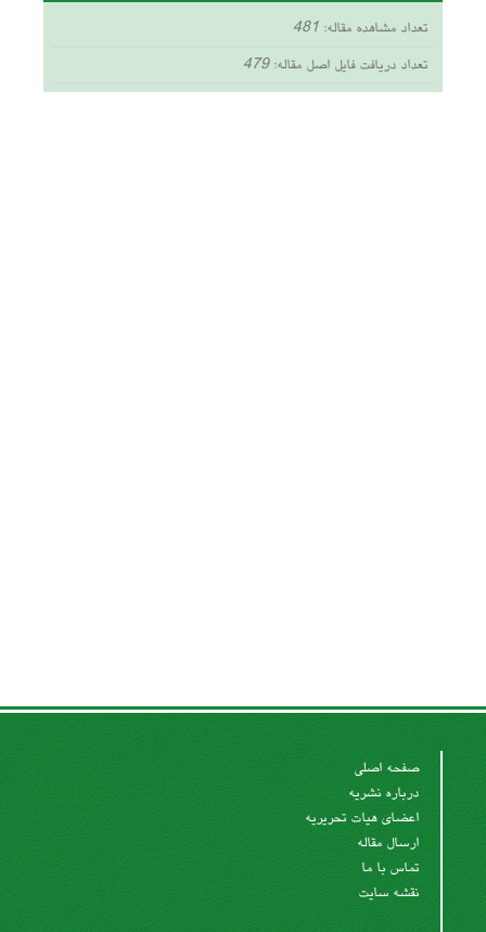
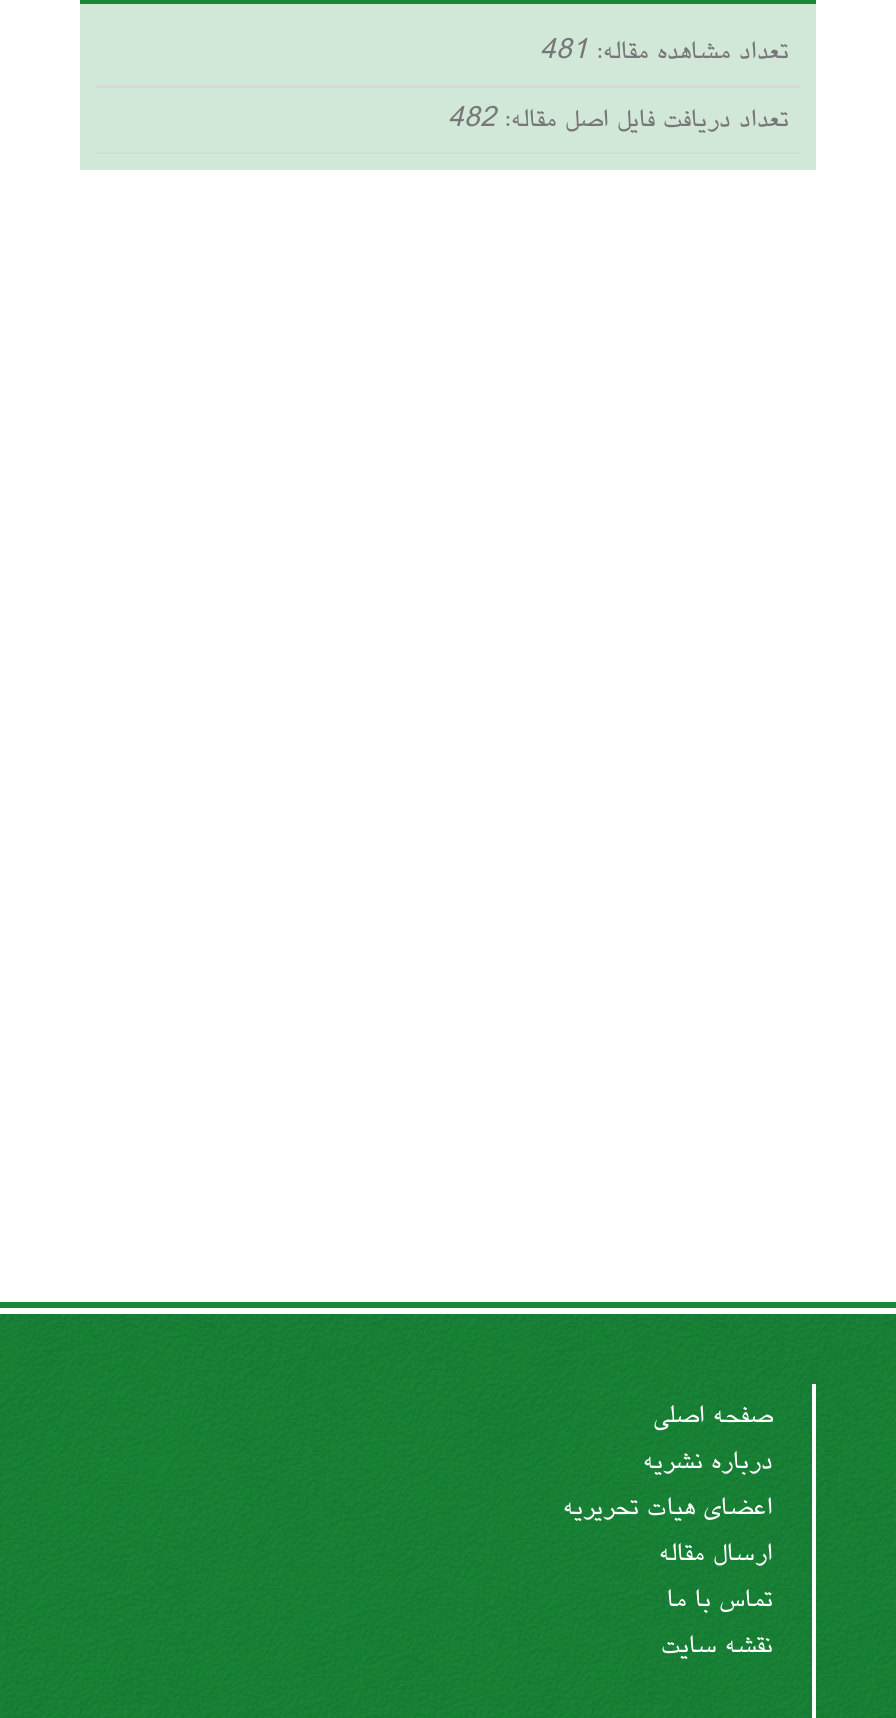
- تعداد دریافت فایل اصل مقاله: 479
+ تعداد دریافت فایل اصل مقاله: 482
